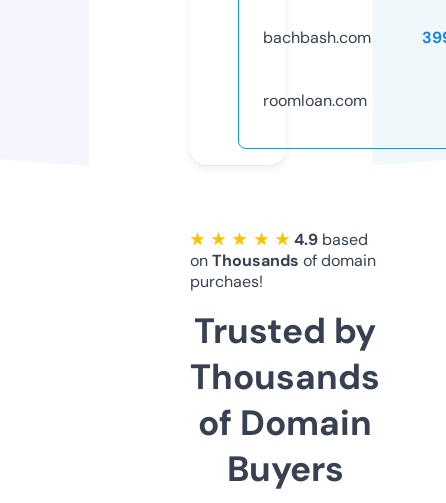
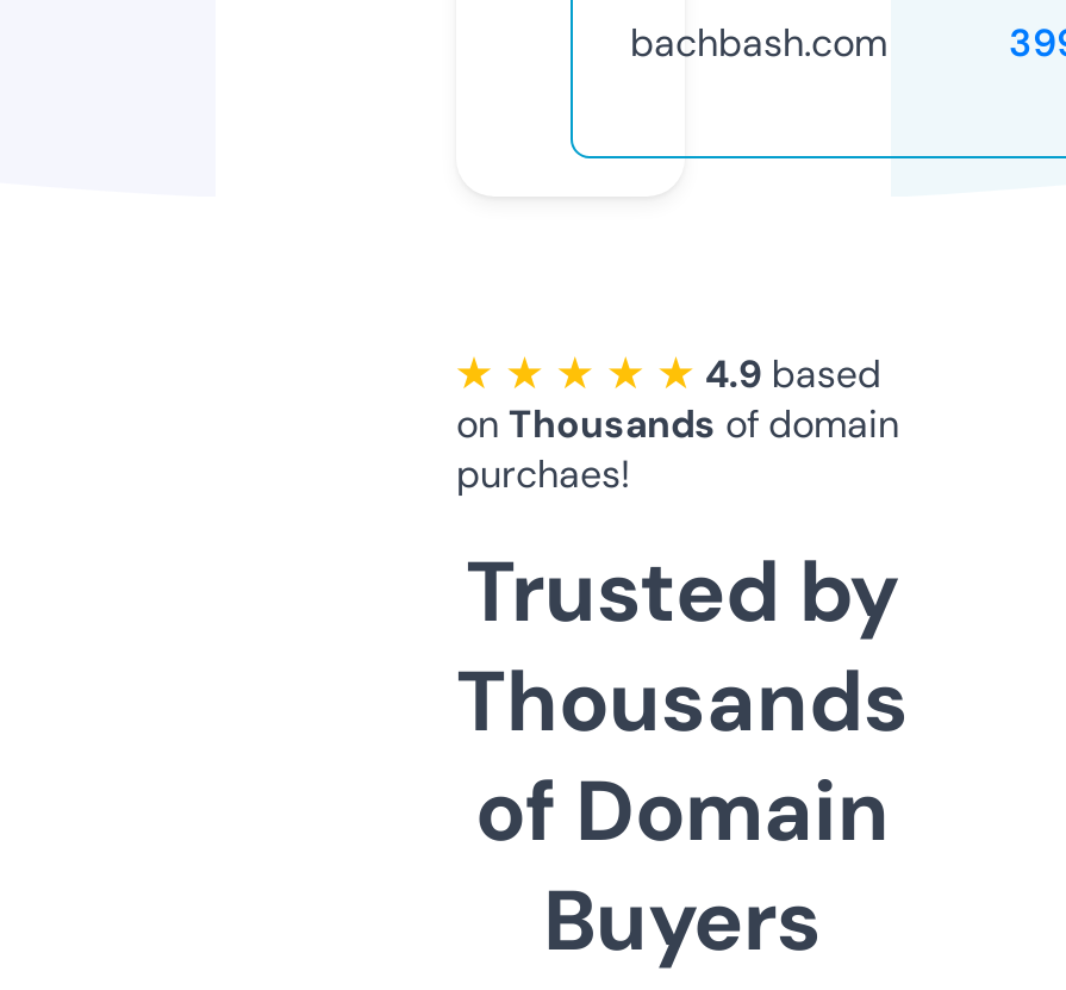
- roomloan.com
